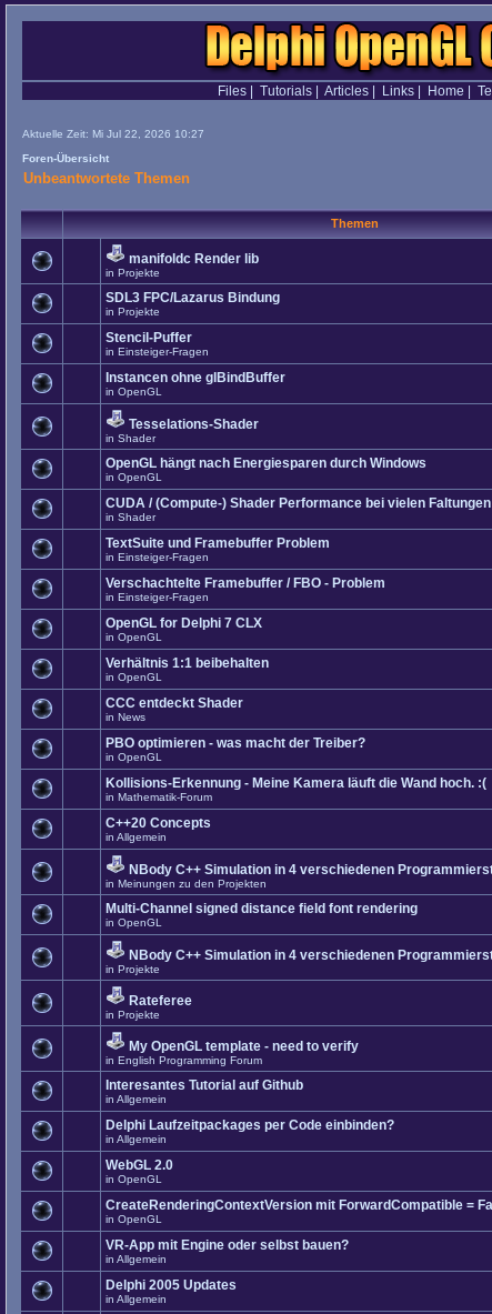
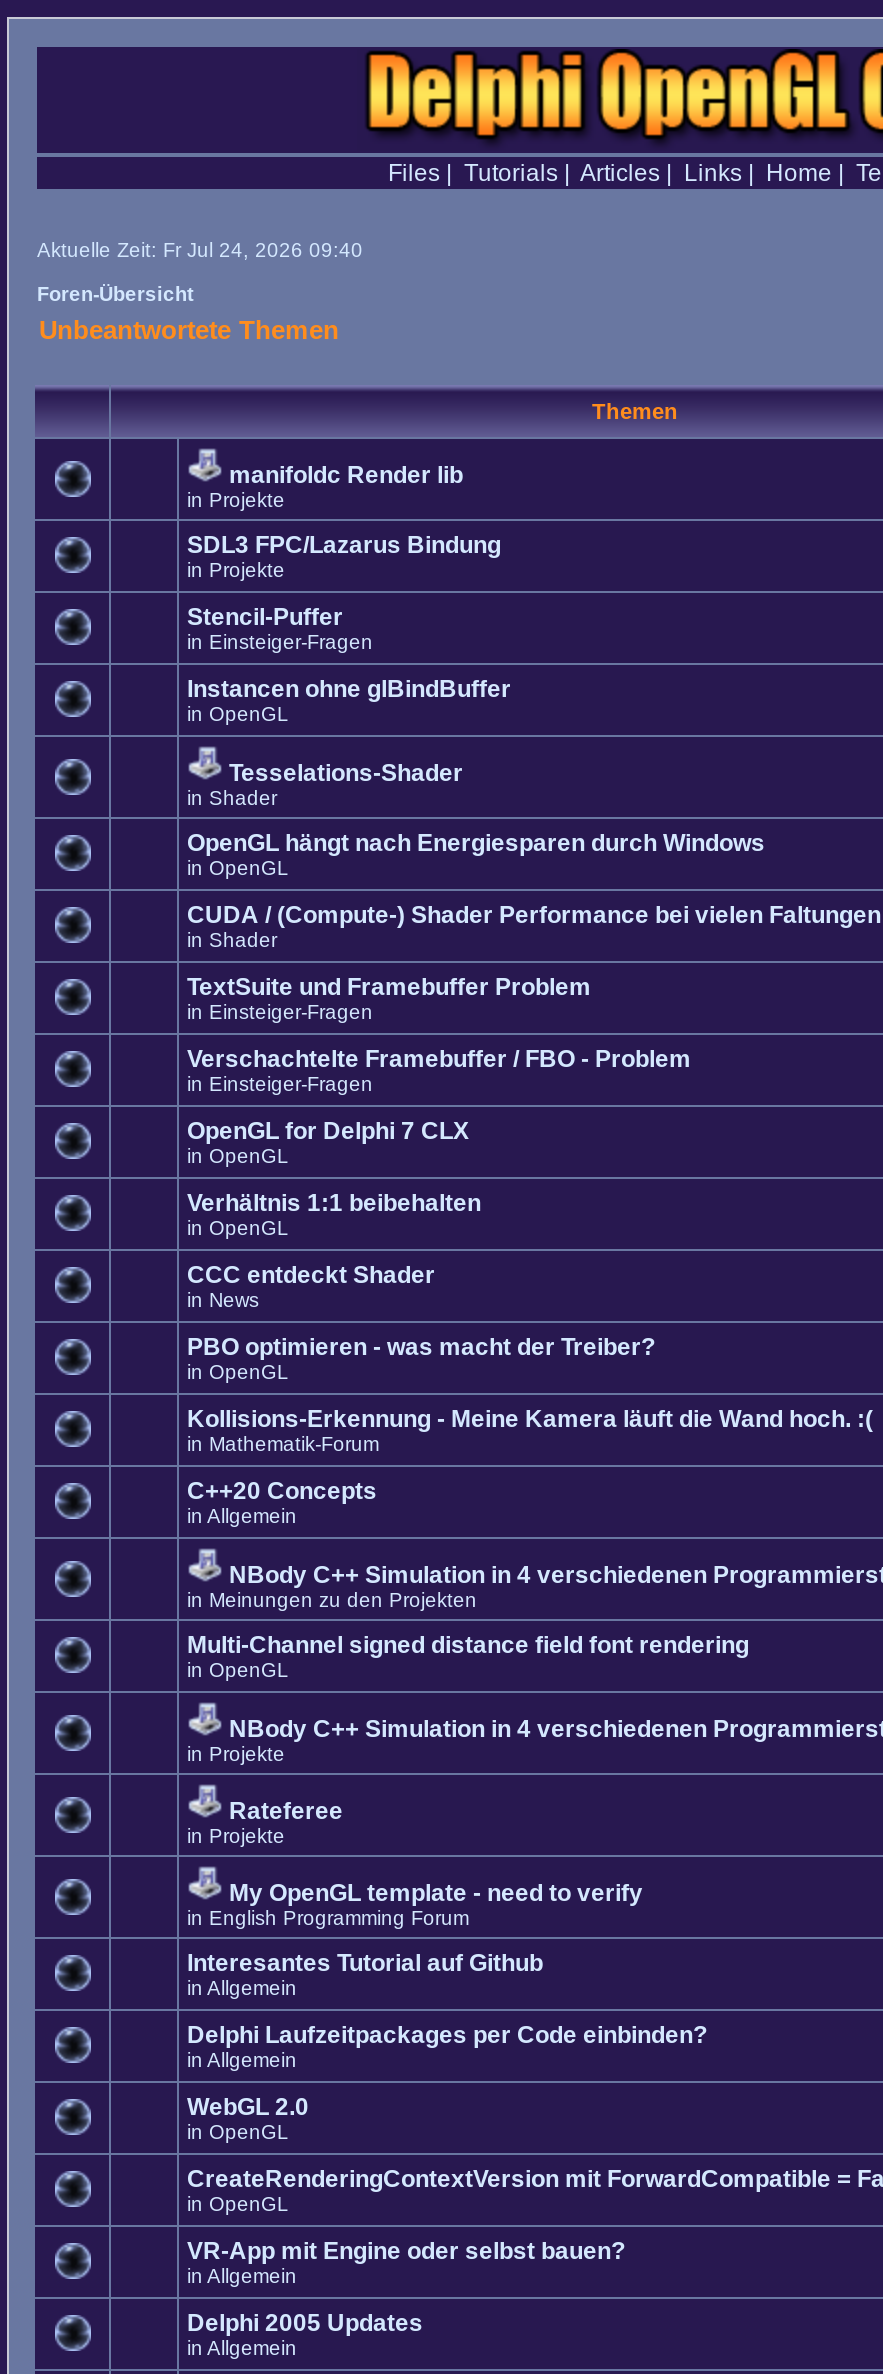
- Aktuelle Zeit: Mi Jul 22, 2026 10:27
+ Aktuelle Zeit: Fr Jul 24, 2026 09:40
